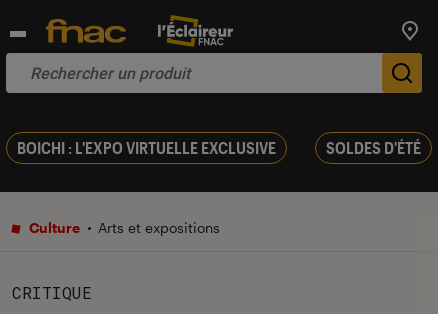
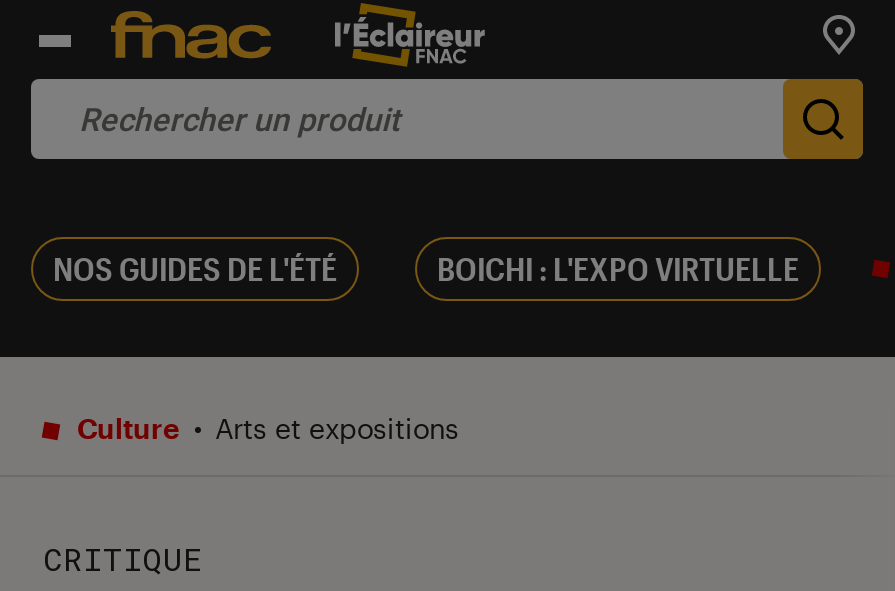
- BOICHI : L'EXPO VIRTUELLE EXCLUSIVE
- SOLDES D'ÉTÉ
+ NOS GUIDES DE L'ÉTÉ
+ BOICHI : L'EXPO VIRTUELLE
